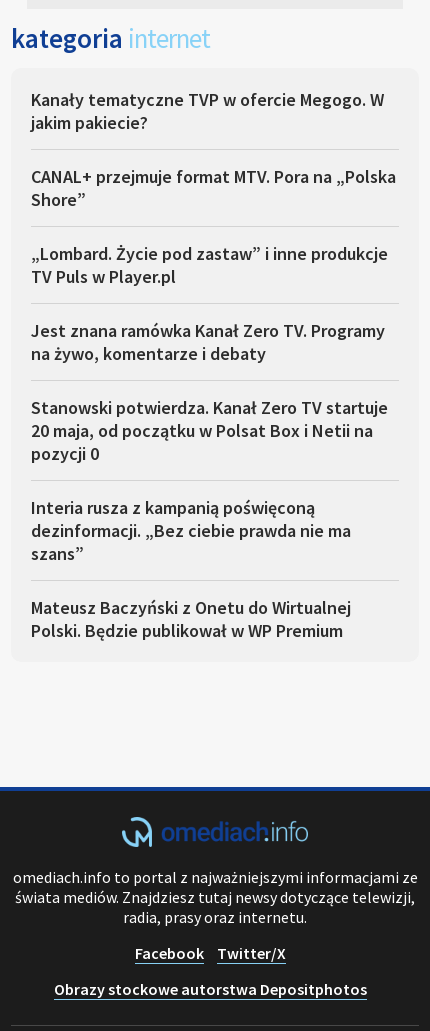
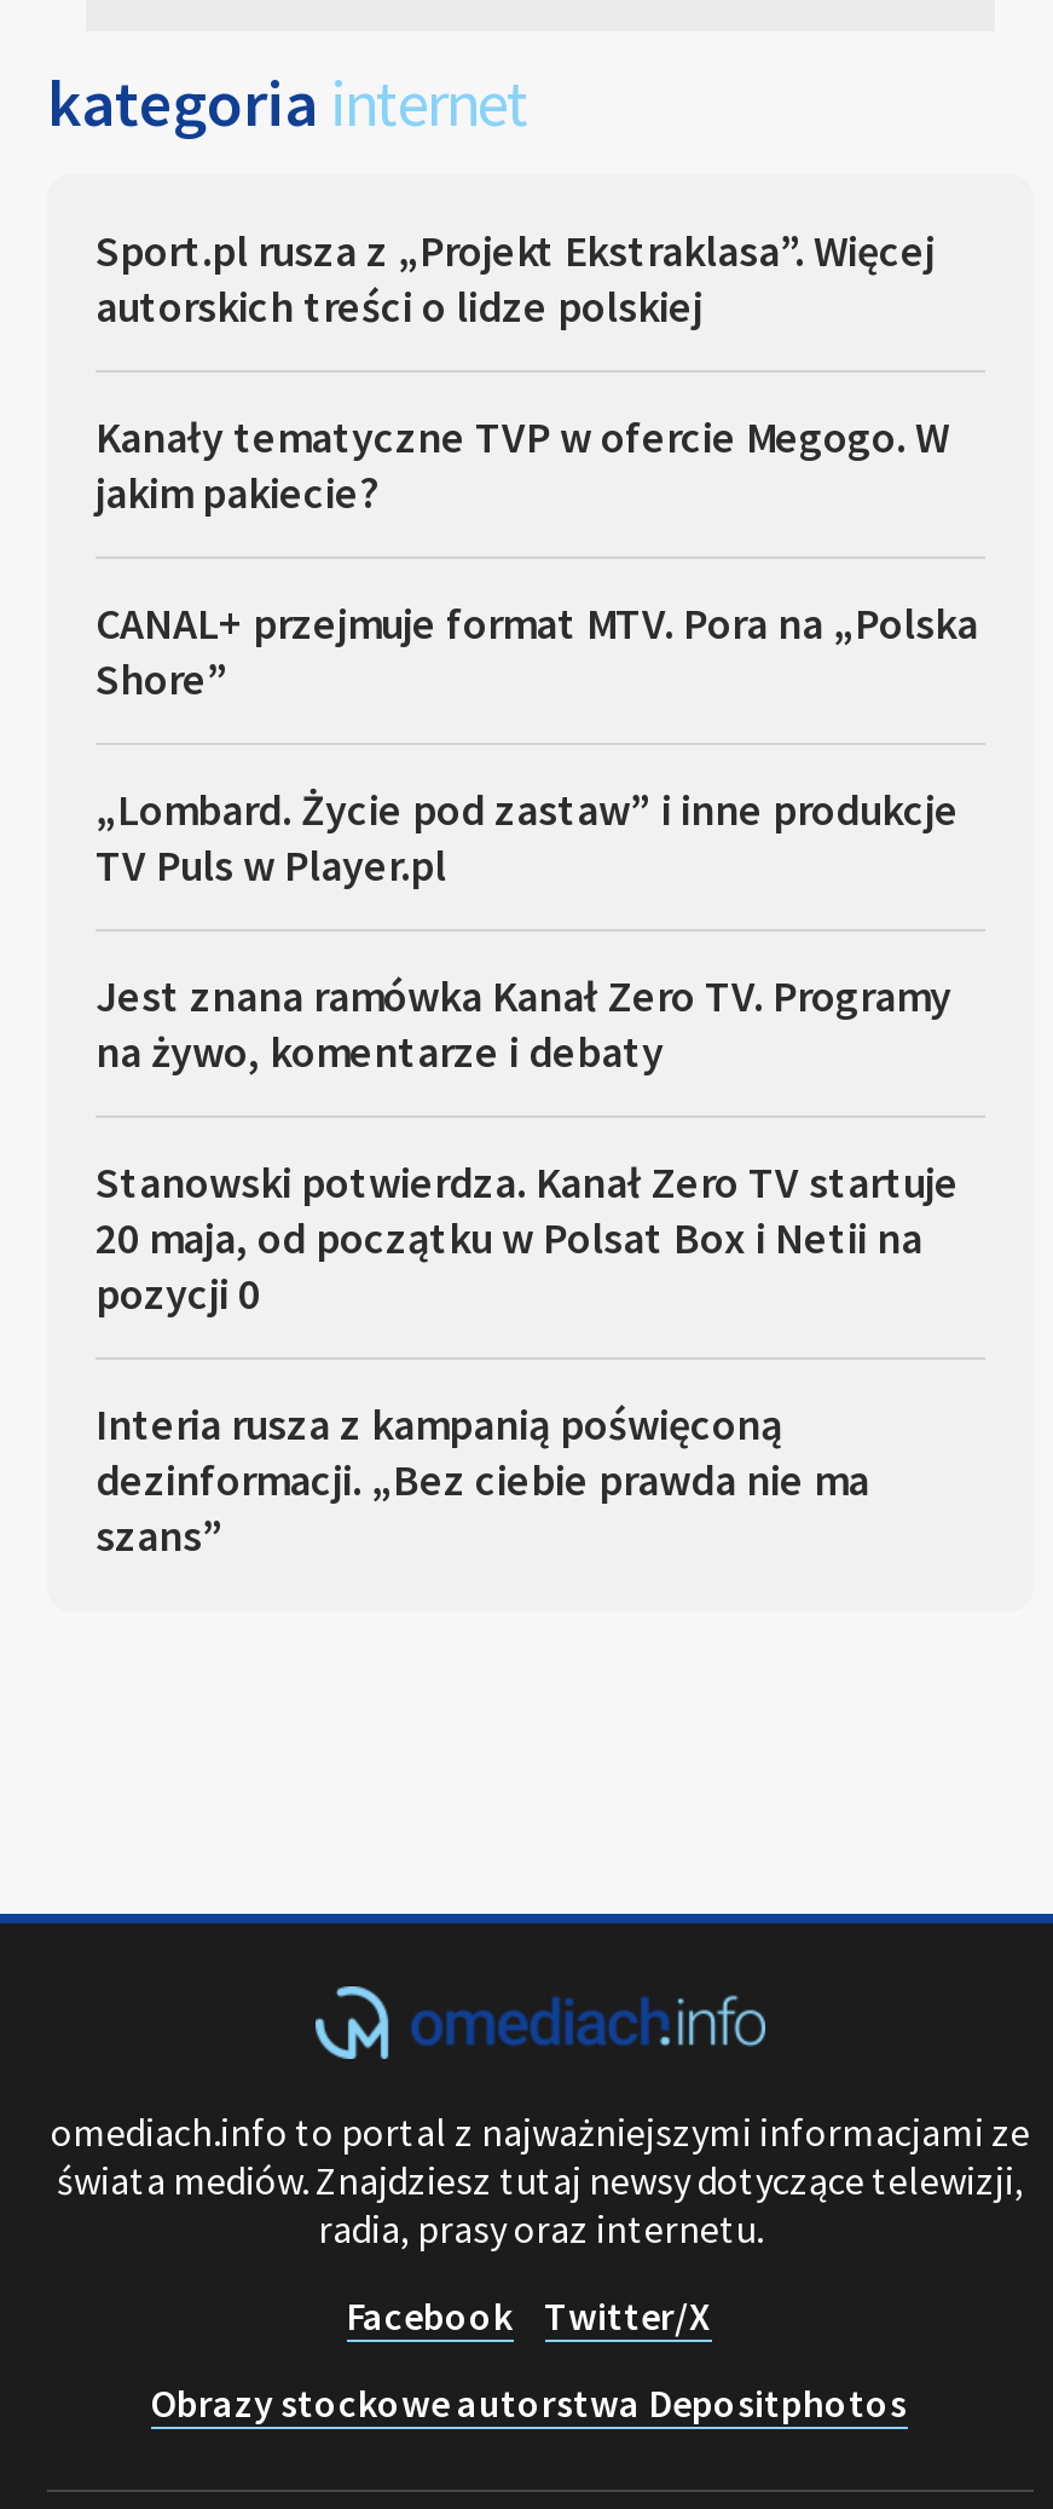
+ Sport.pl rusza z „Projekt Ekstraklasa”. Więcej
+ autorskich treści o lidze polskiej

moved down: Kanały tematyczne TVP w ofercie Megogo. W | jakim pakiecie? | CANAL+ przejmuje format MTV. Pora na „Polska | ... | dezinformacji. „Bez ciebie prawda nie ma | szans”

- Mateusz Baczyński z Onetu do Wirtualnej
- Polski. Będzie publikował w WP Premium
